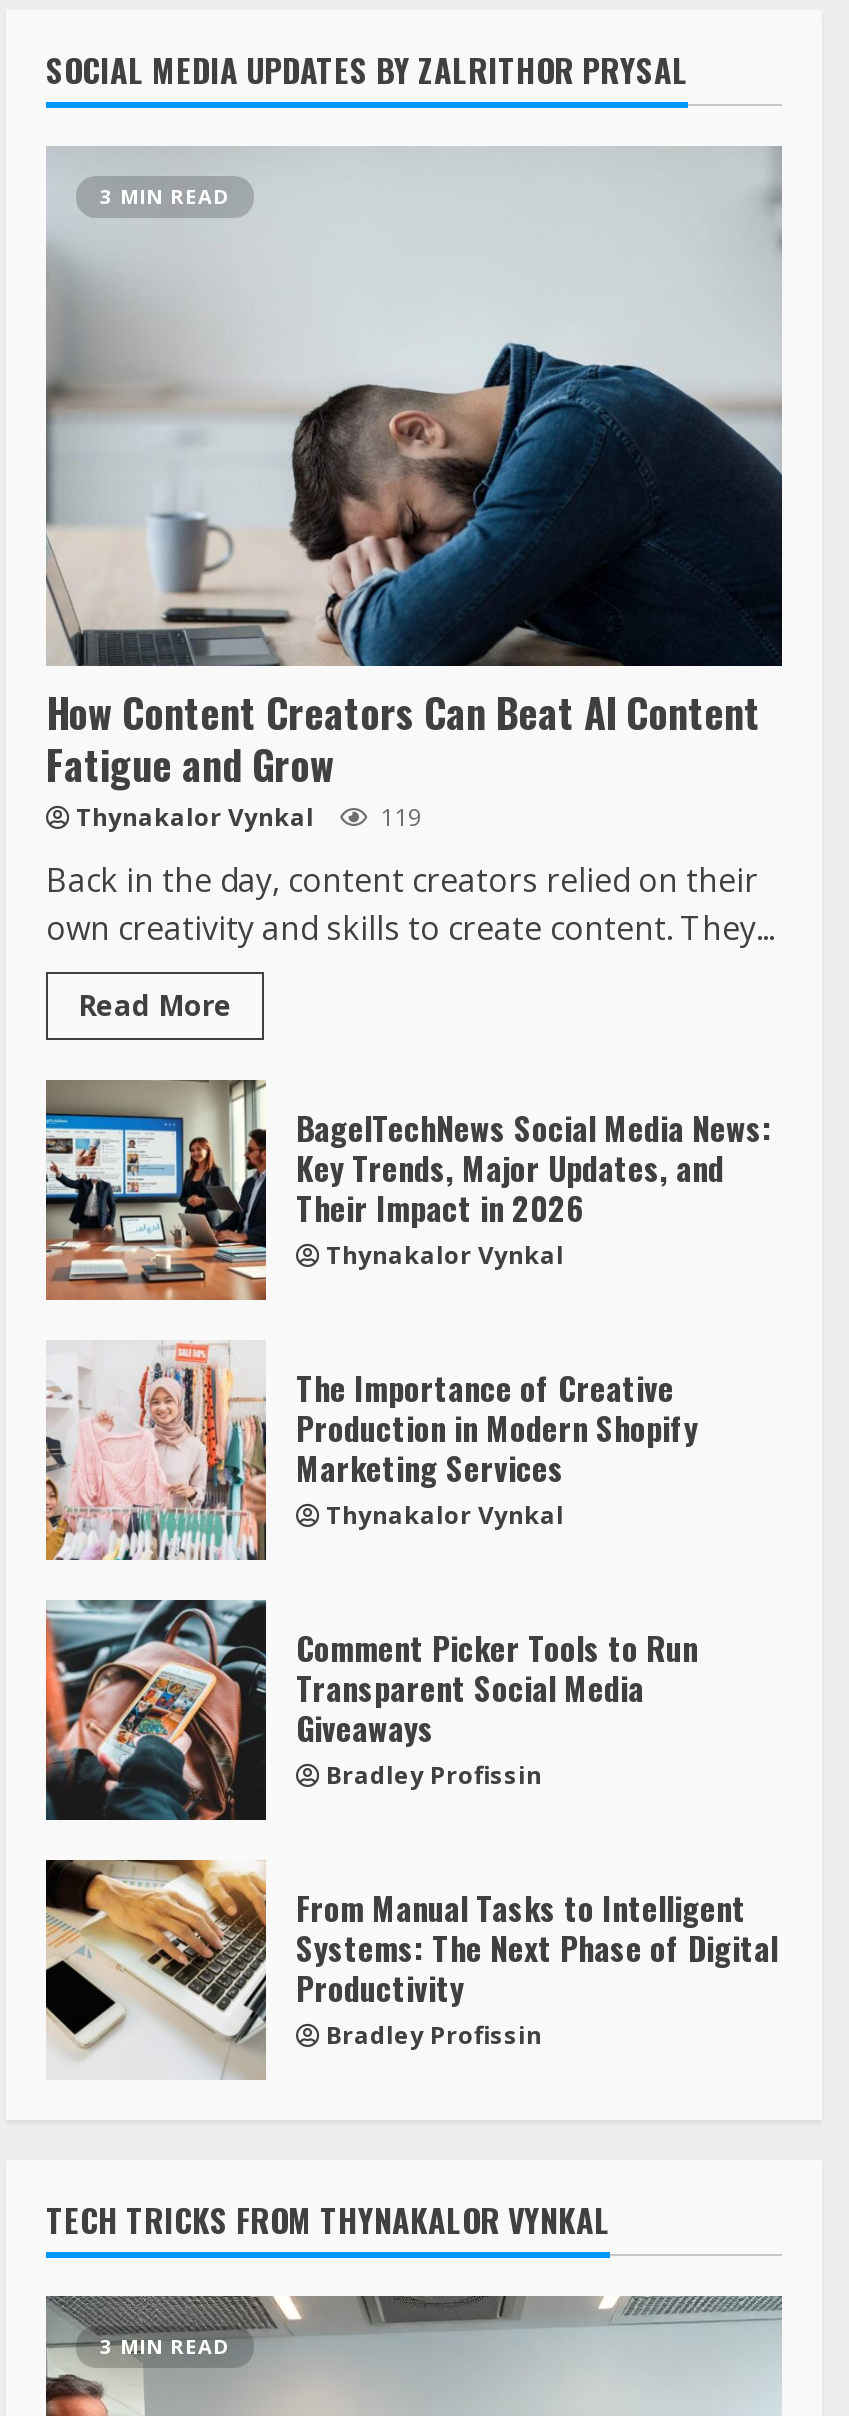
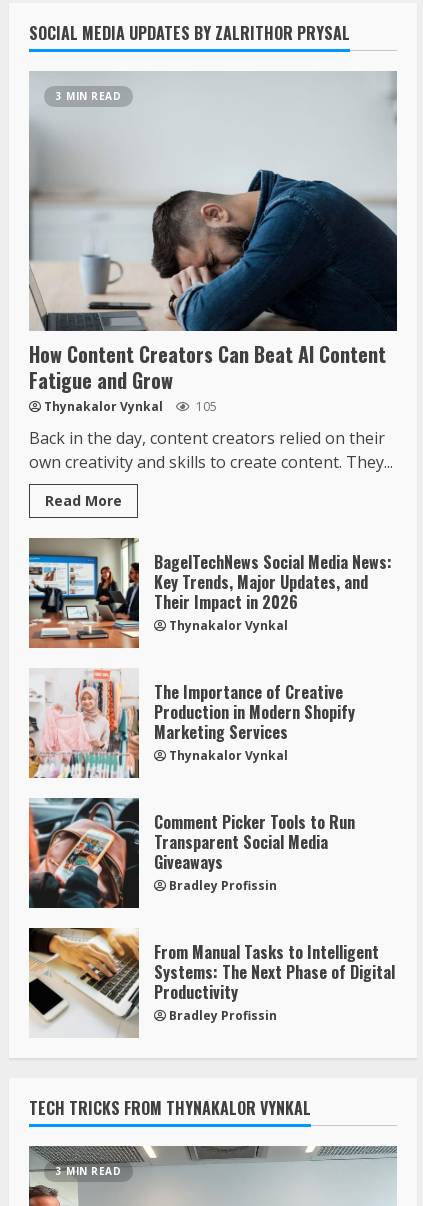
- Thynakalor Vynkal 119
+ Thynakalor Vynkal 105
